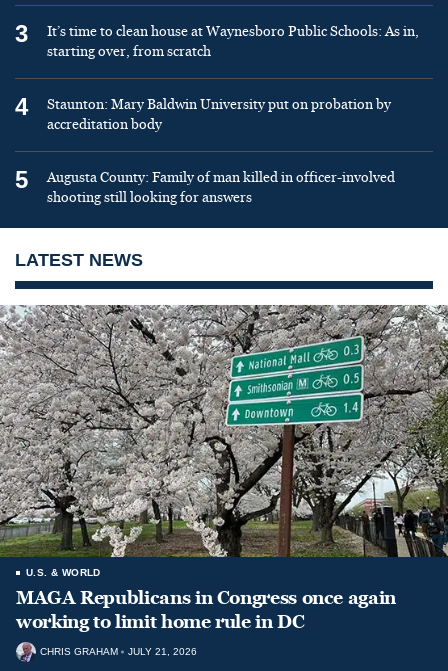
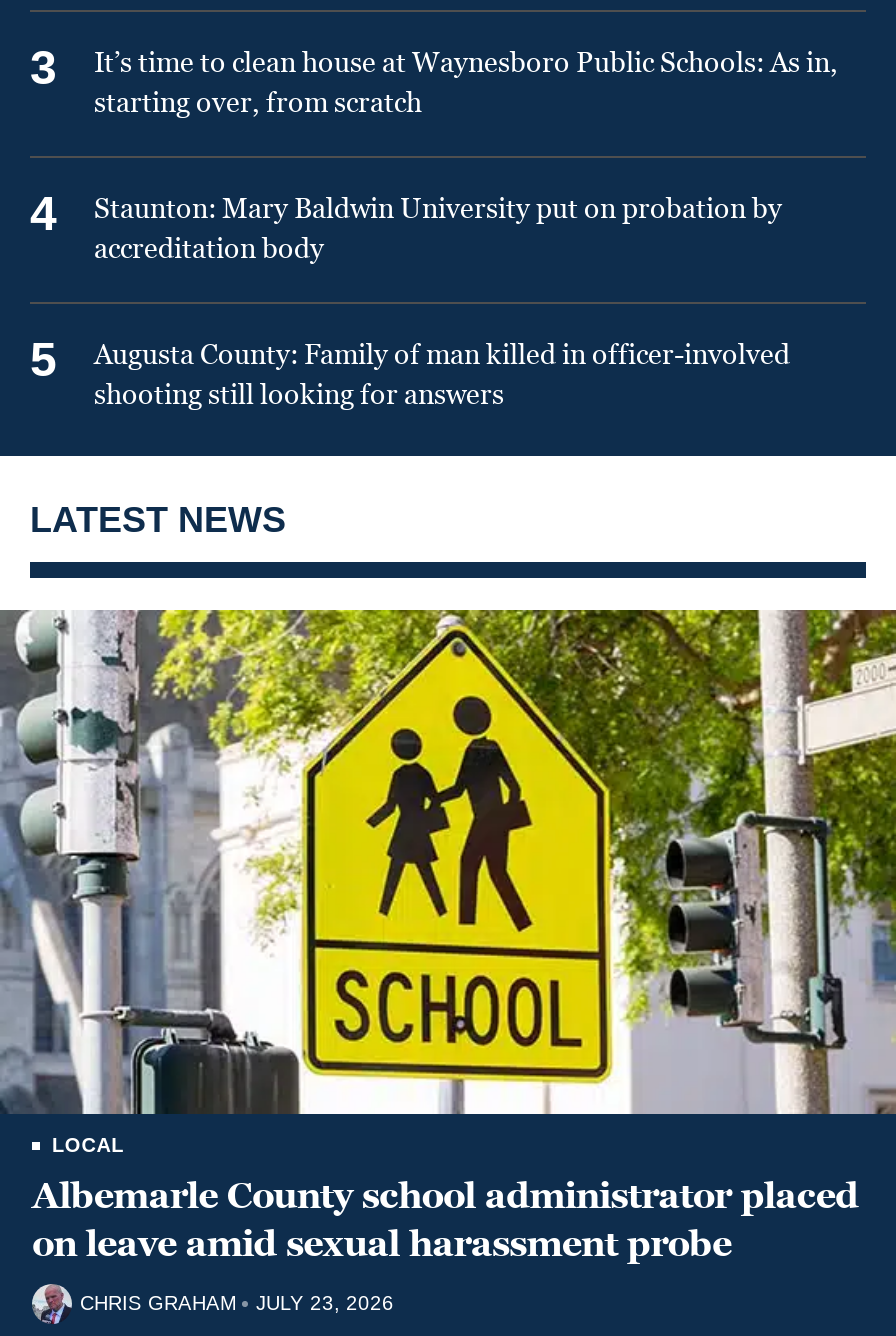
- [image]
- U.S. & WORLD
- MAGA Republicans in Congress once again
- working to limit home rule in DC
+ [image]
+ LOCAL
+ Albemarle County school administrator placed
+ on leave amid sexual harassment probe

- CHRIS GRAHAM JULY 21, 2026
+ CHRIS GRAHAM JULY 23, 2026
